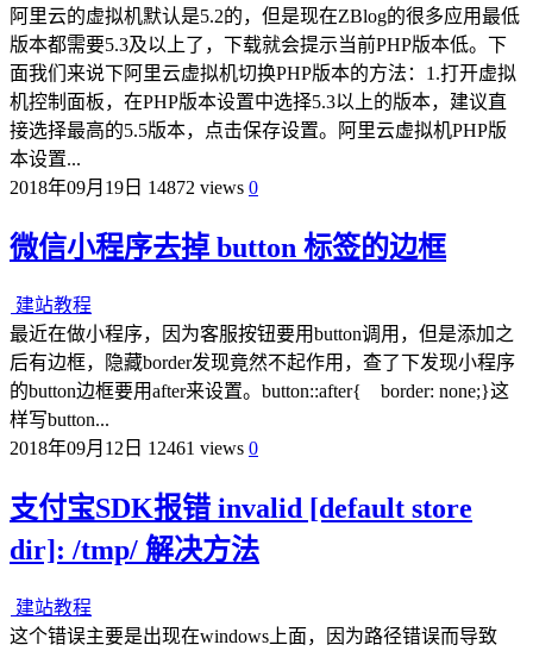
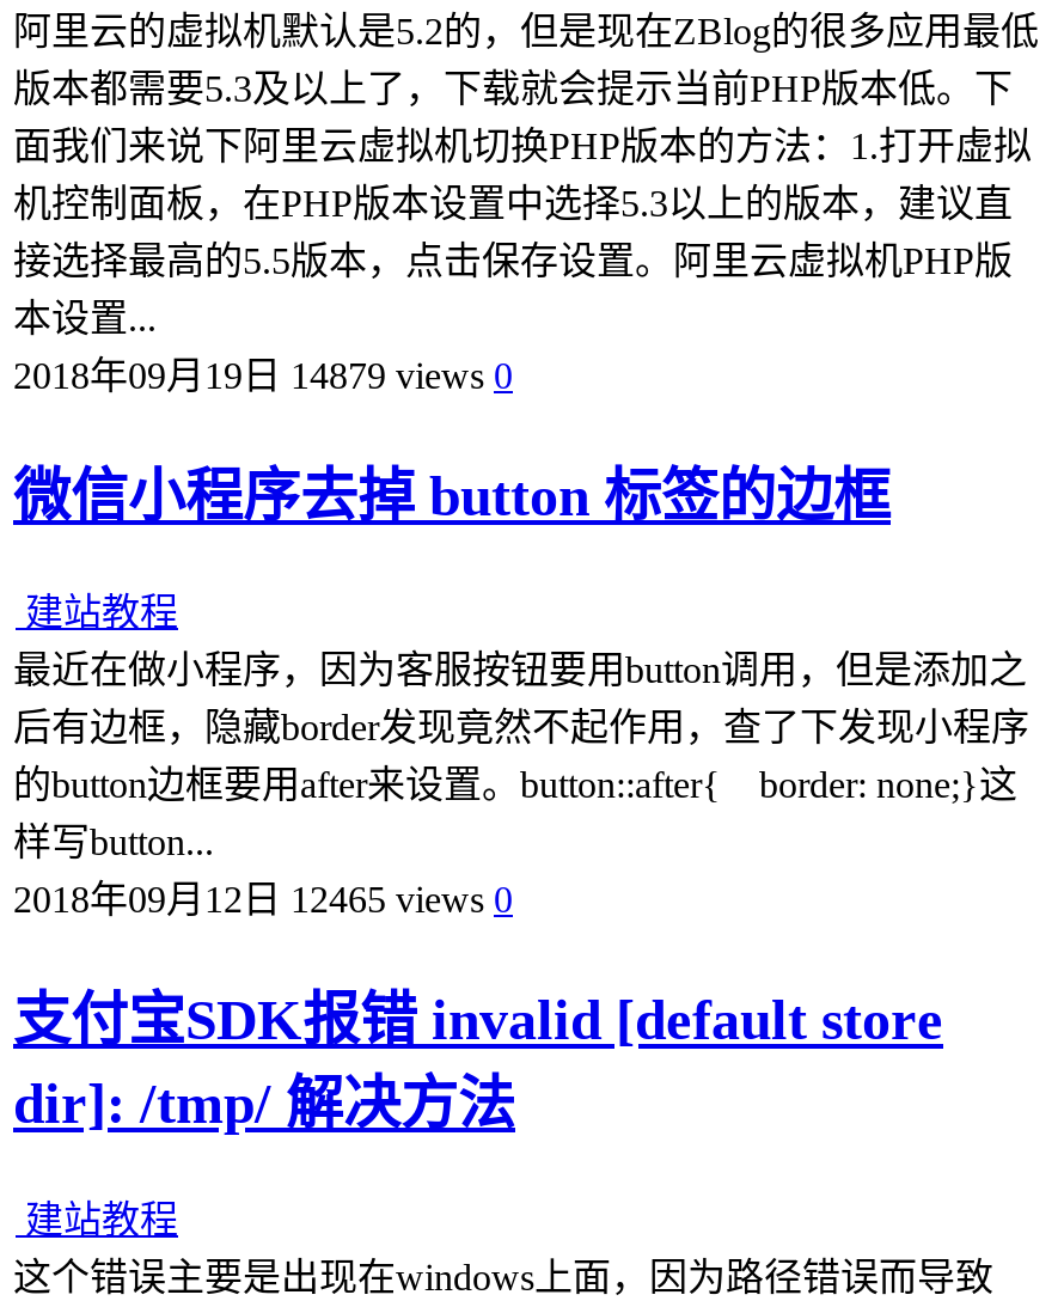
- 2018年09月19日14872 views 0
+ 2018年09月19日14879 views 0

- 2018年09月12日12461 views 0
+ 2018年09月12日12465 views 0
